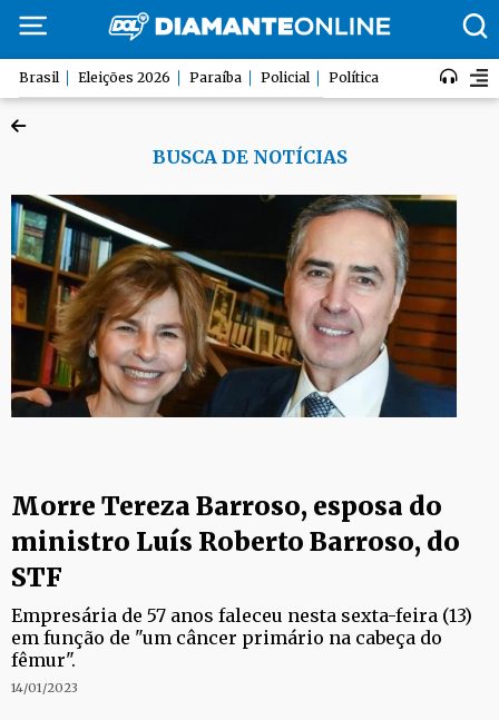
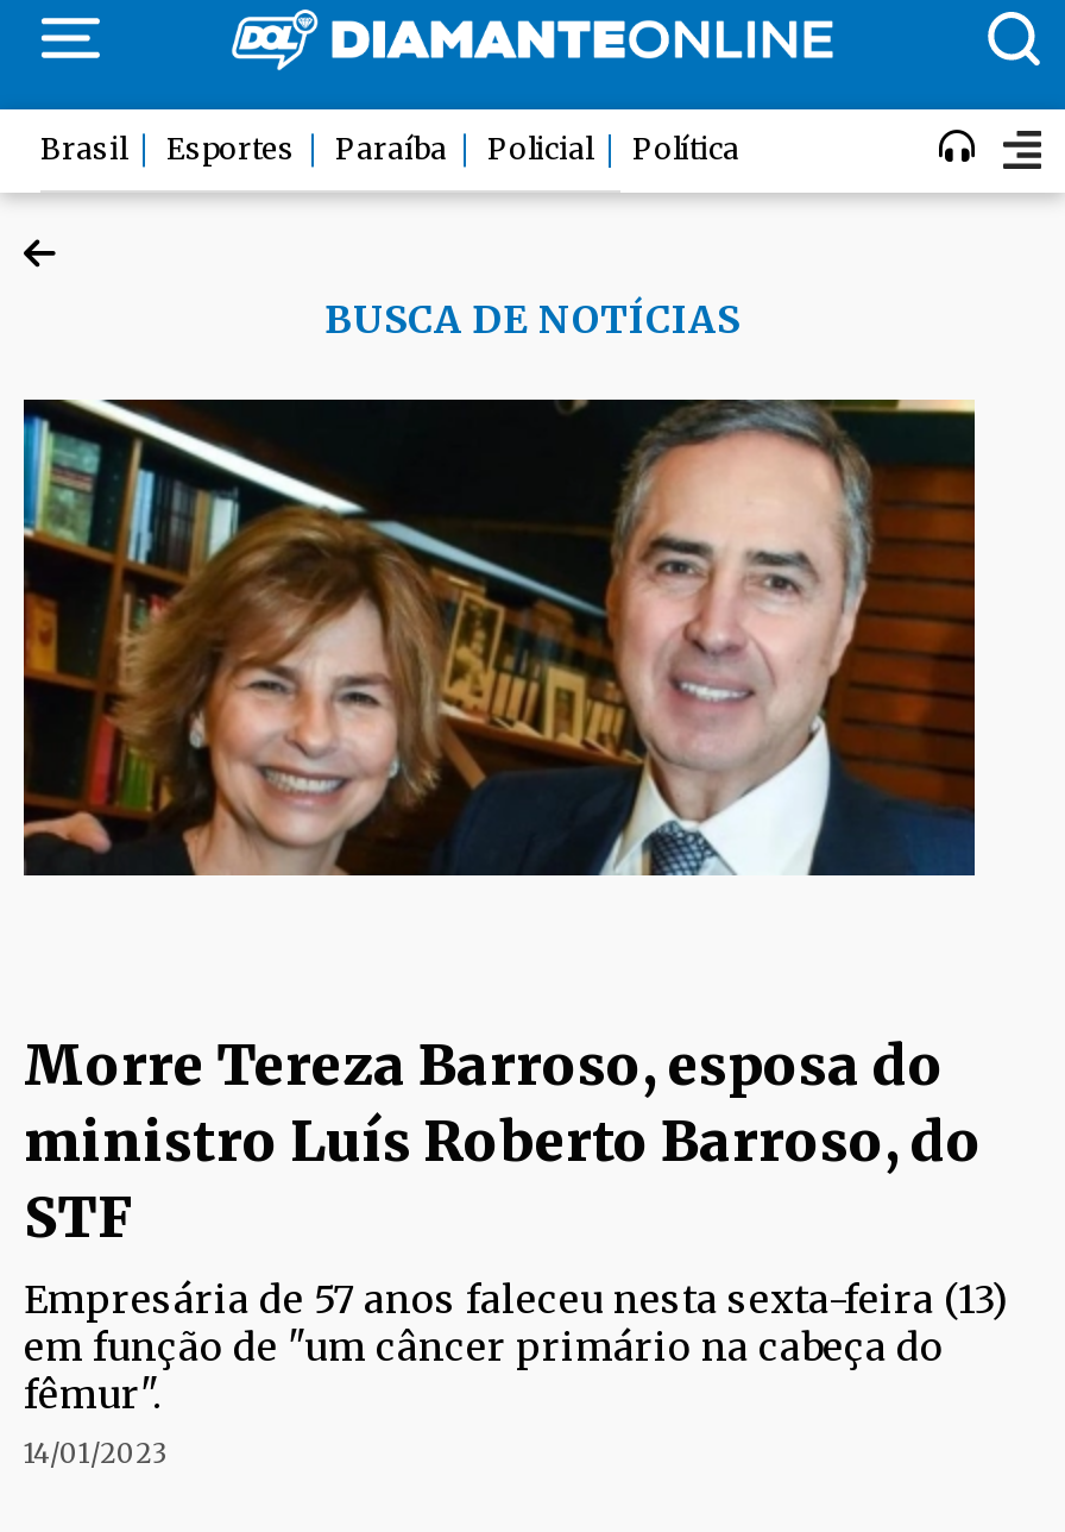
- Eleições 2026
+ Esportes
